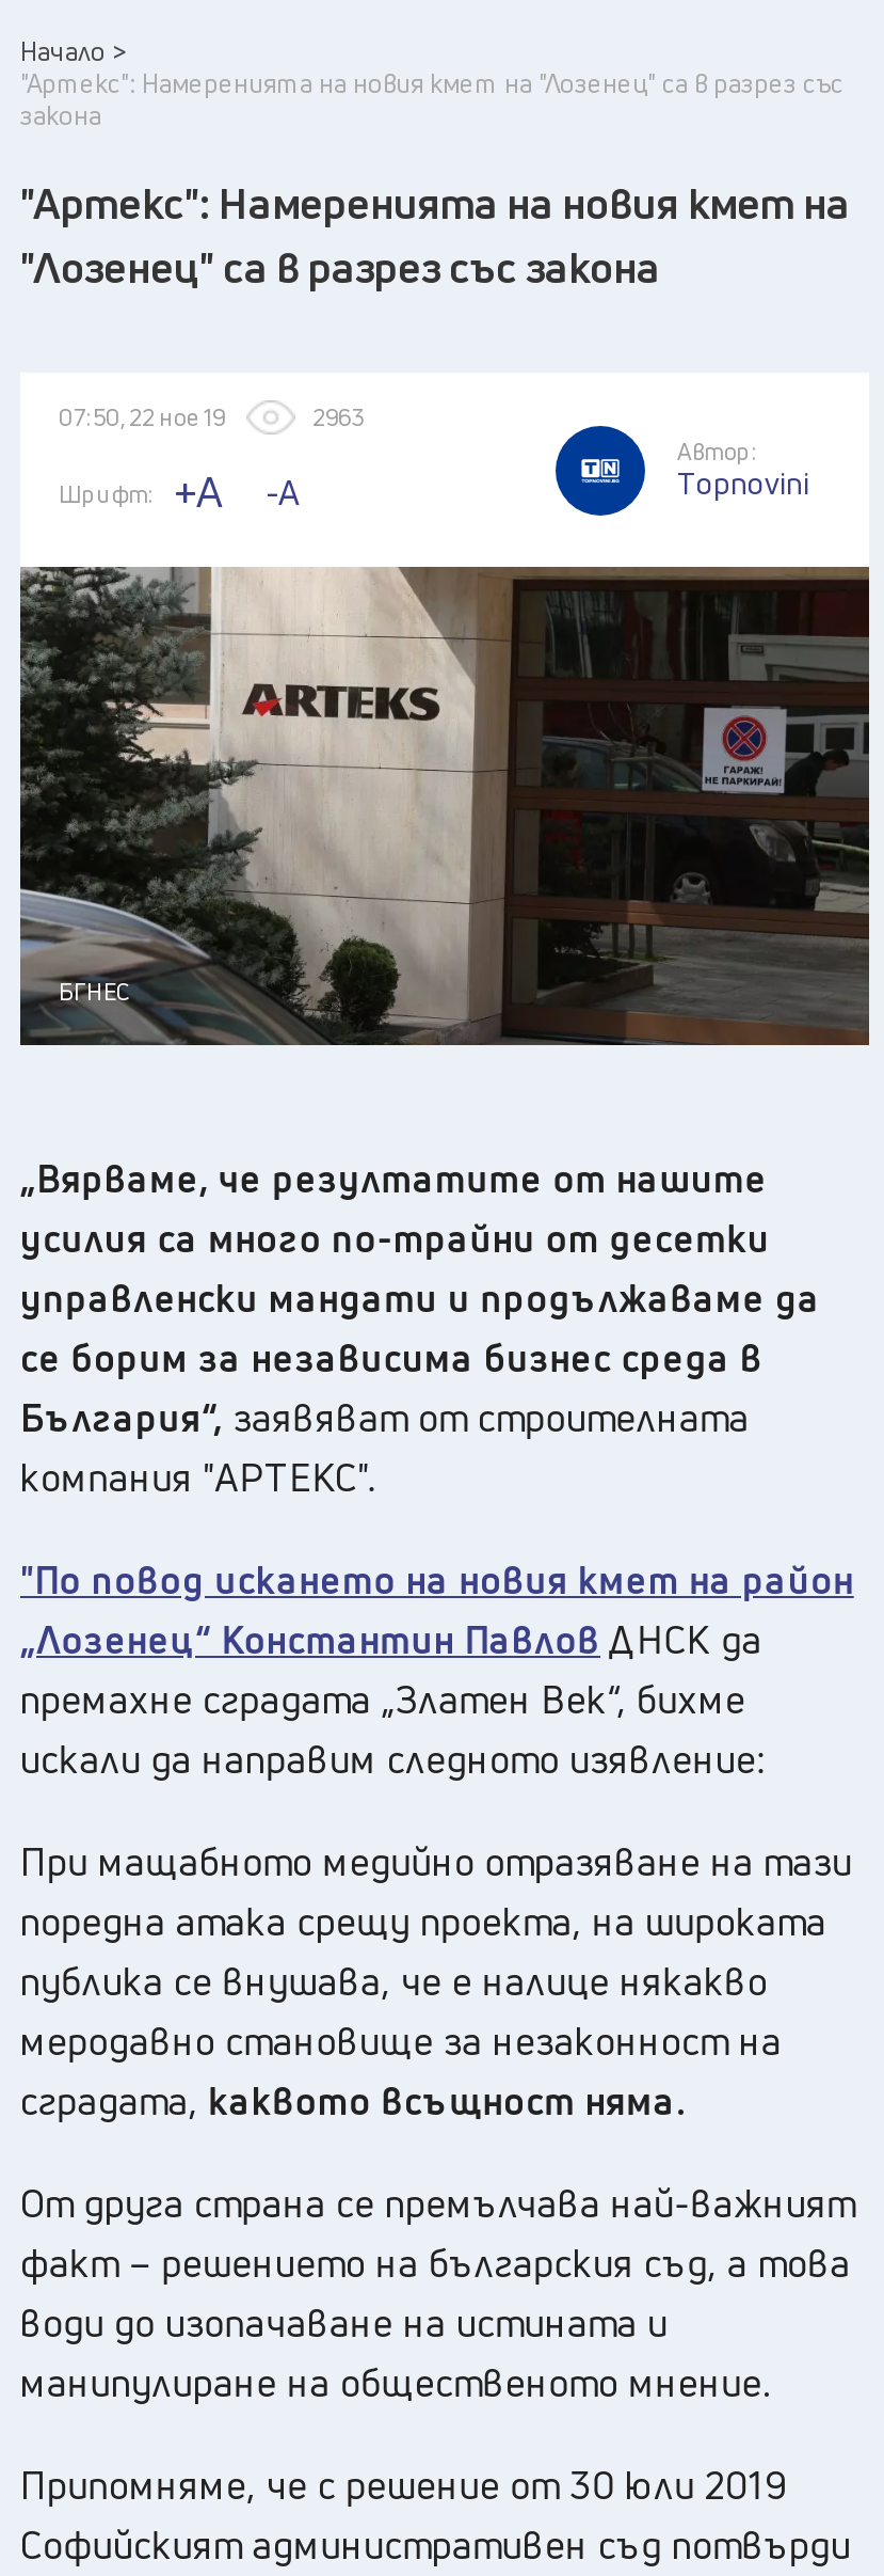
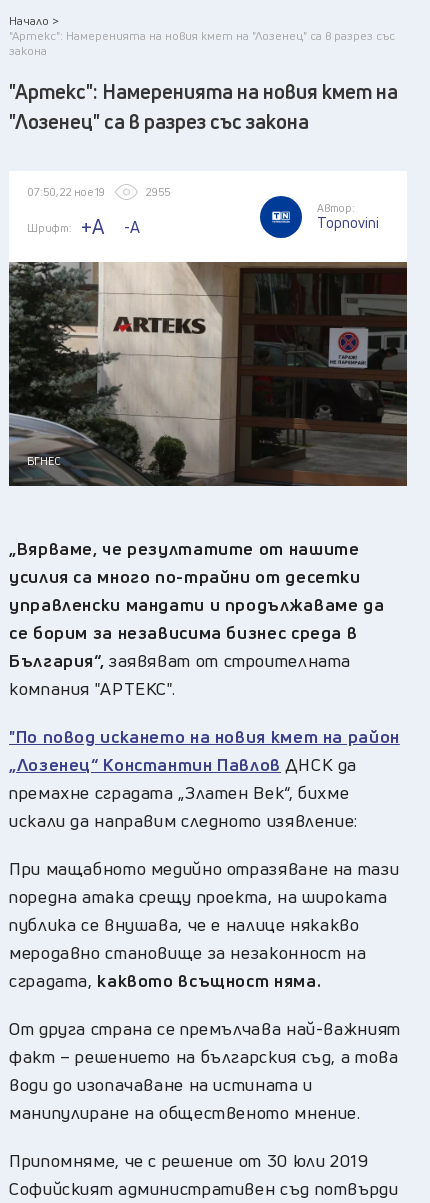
- 2963
+ 2955
